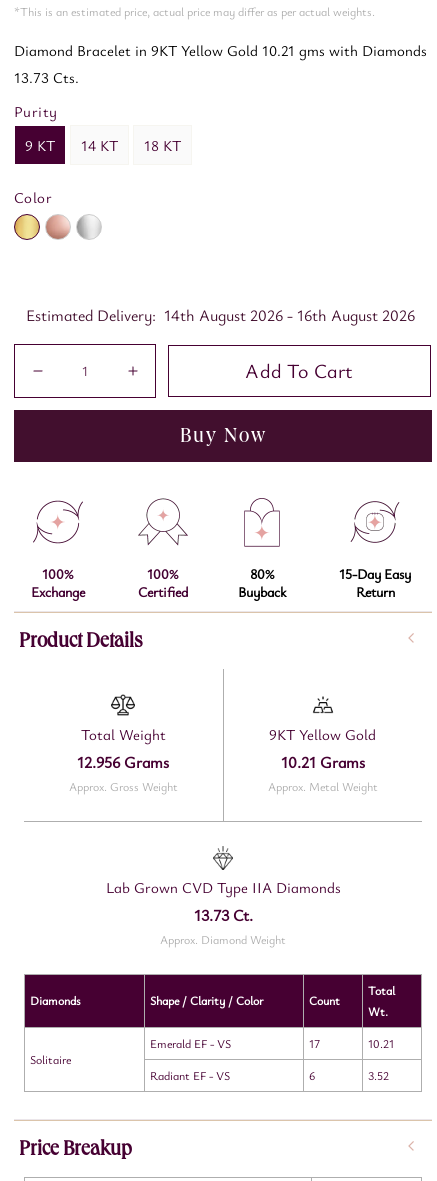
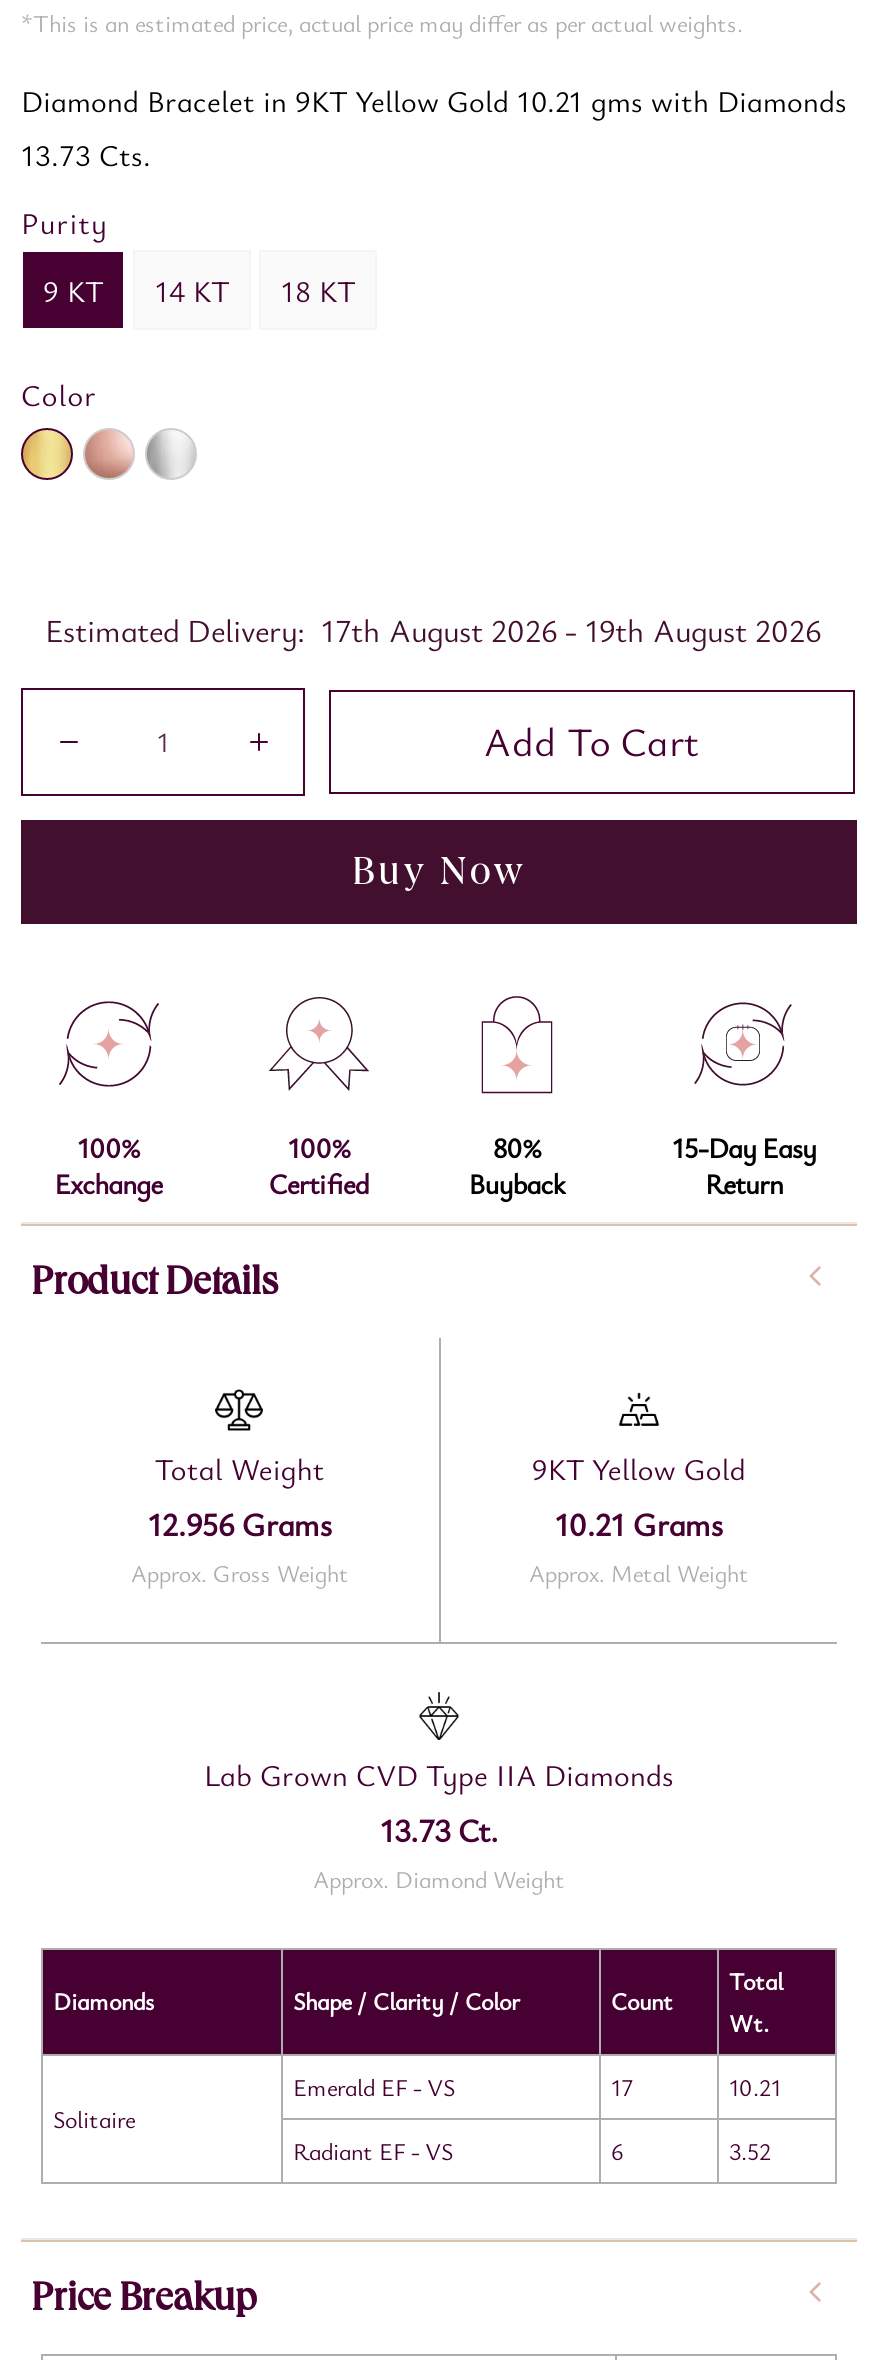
- Estimated Delivery: 14th August 2026 - 16th August 2026
+ Estimated Delivery: 17th August 2026 - 19th August 2026
